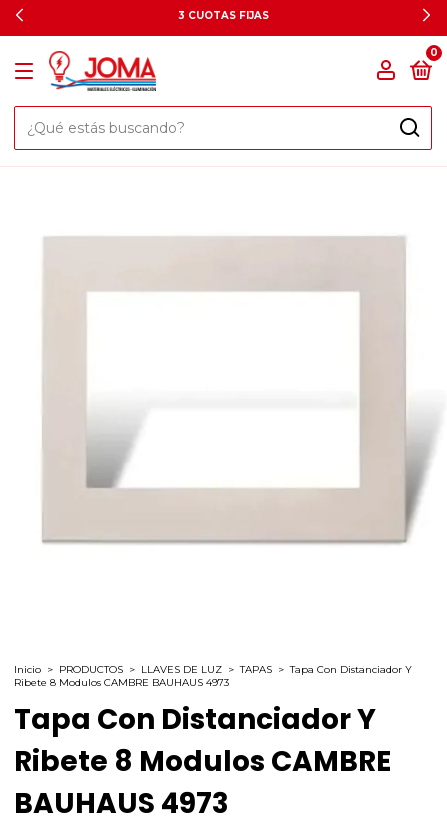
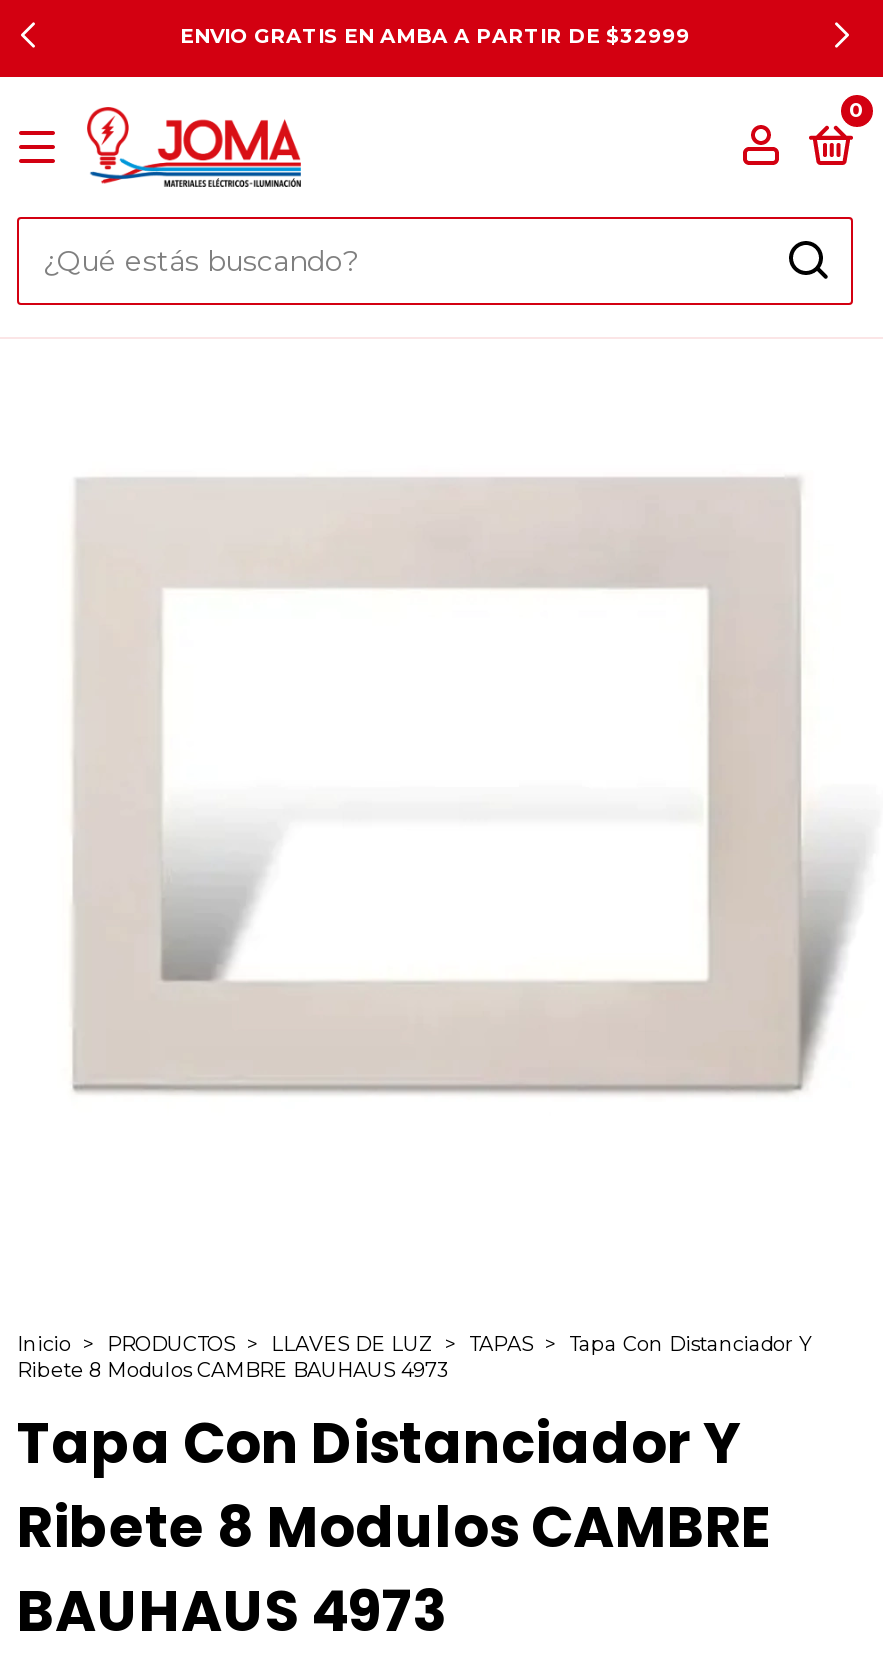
- 3 CUOTAS FIJAS
+ ENVIO GRATIS EN AMBA A PARTIR DE $32999
